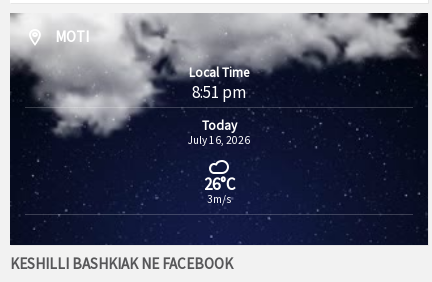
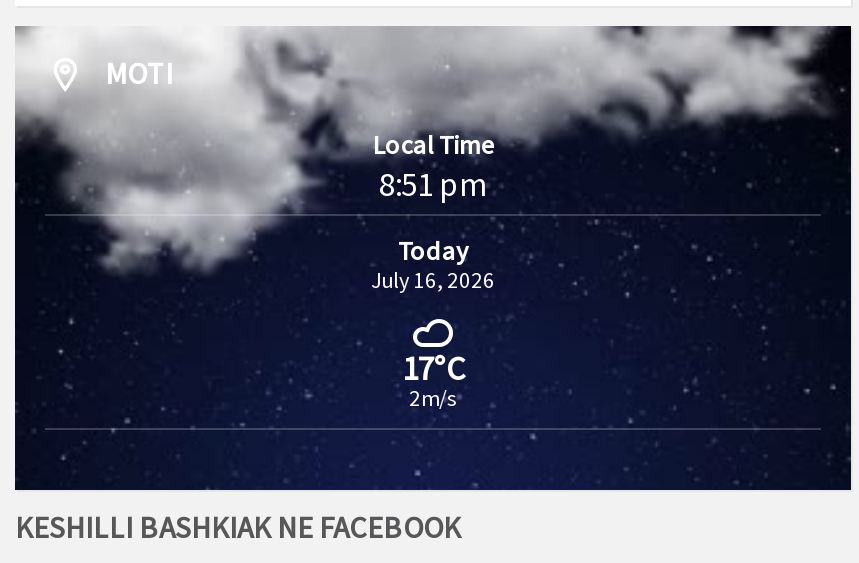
- 26°C
- 3m/s
+ 17°C
+ 2m/s
